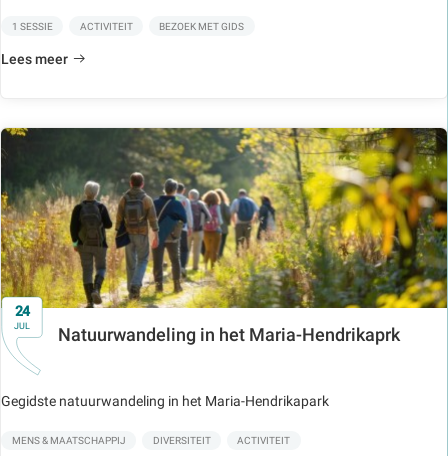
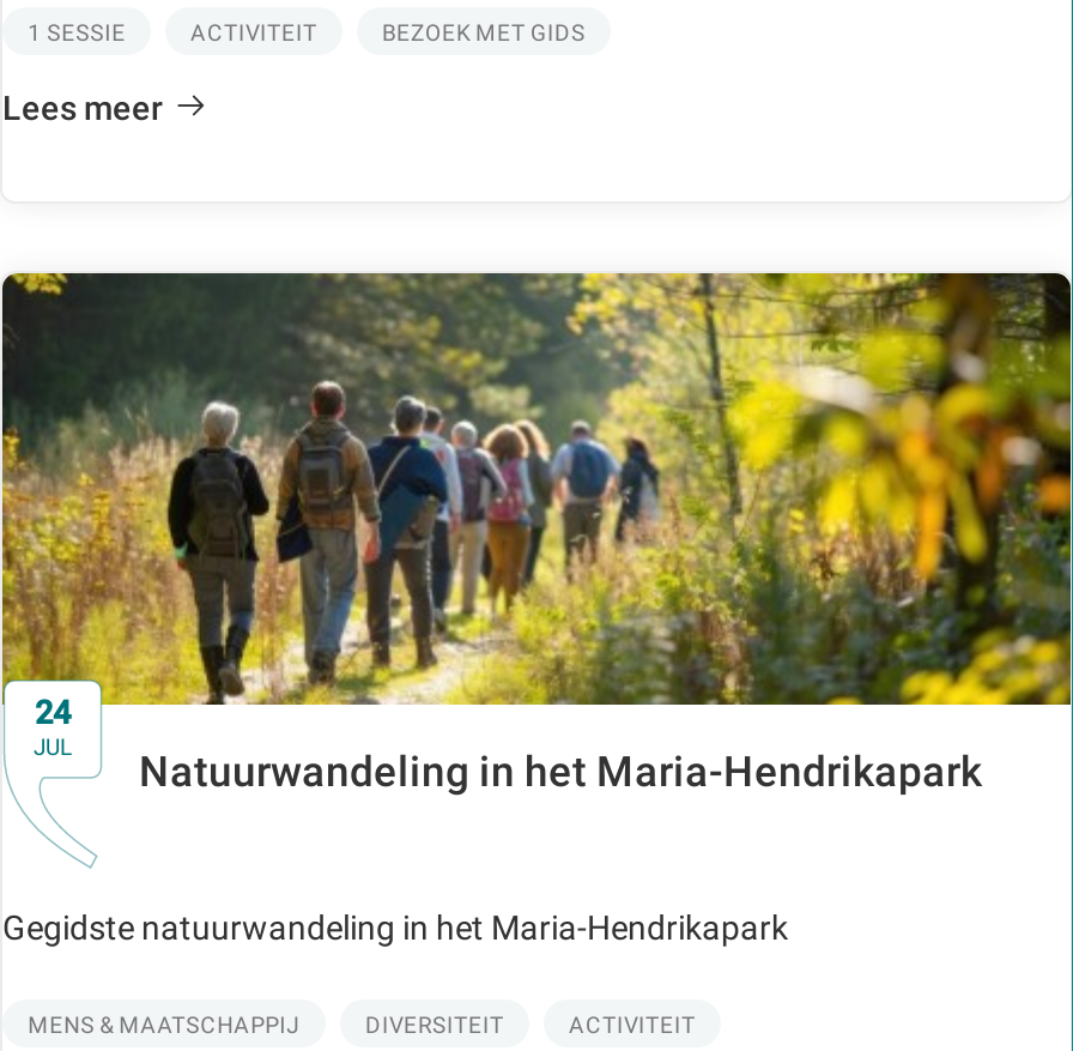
- Natuurwandeling in het Maria-Hendrikaprk
+ Natuurwandeling in het Maria-Hendrikapark
